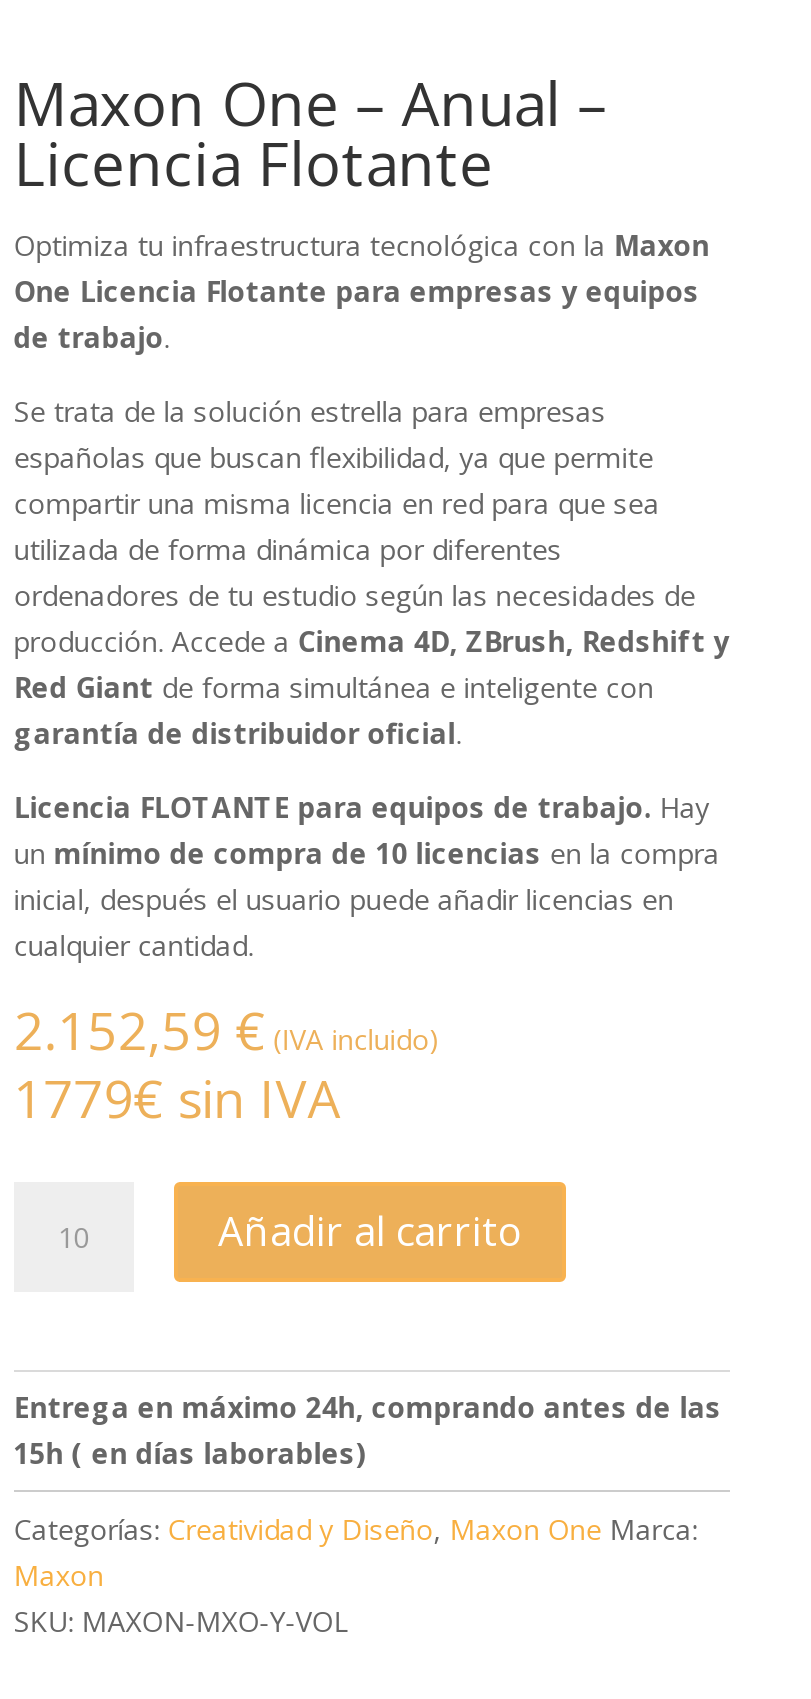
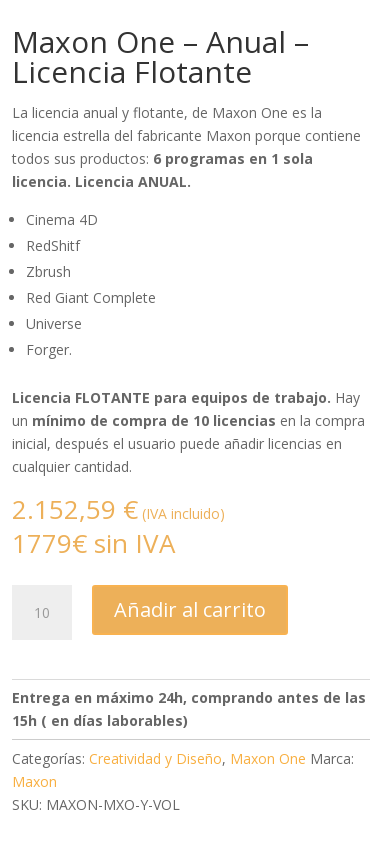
- Optimiza tu infraestructura tecnológica con la Maxon
- One Licencia Flotante para empresas y equipos
- de trabajo.
+ La licencia anual y flotante, de Maxon One es la
+ licencia estrella del fabricante Maxon porque contiene
+ todos sus productos: 6 programas en 1 sola
+ licencia. Licencia ANUAL.

- Se trata de la solución estrella para empresas
- españolas que buscan flexibilidad, ya que permite
- compartir una misma licencia en red para que sea
- utilizada de forma dinámica por diferentes
- ordenadores de tu estudio según las necesidades de
- producción. Accede a Cinema 4D, ZBrush, Redshift y
- Red Giant de forma simultánea e inteligente con
- garantía de distribuidor oficial.
+ Cinema 4D
+ RedShitf
+ Zbrush
+ Red Giant Complete
+ Universe
+ Forger.
